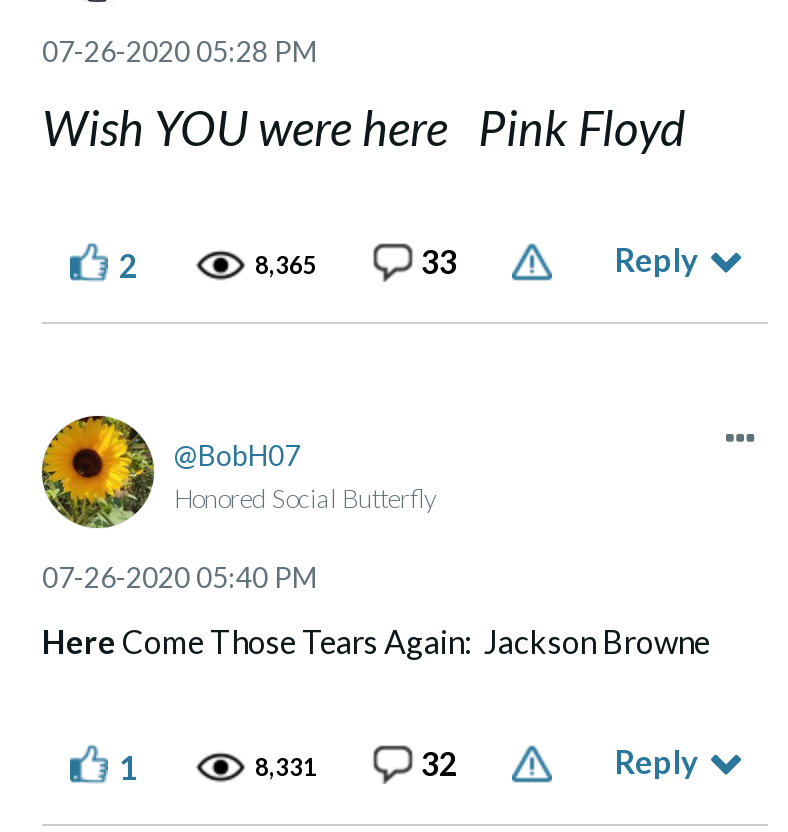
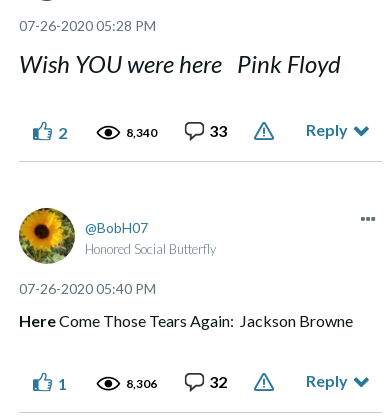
- 8,365
+ 8,340

- 8,331
+ 8,306
